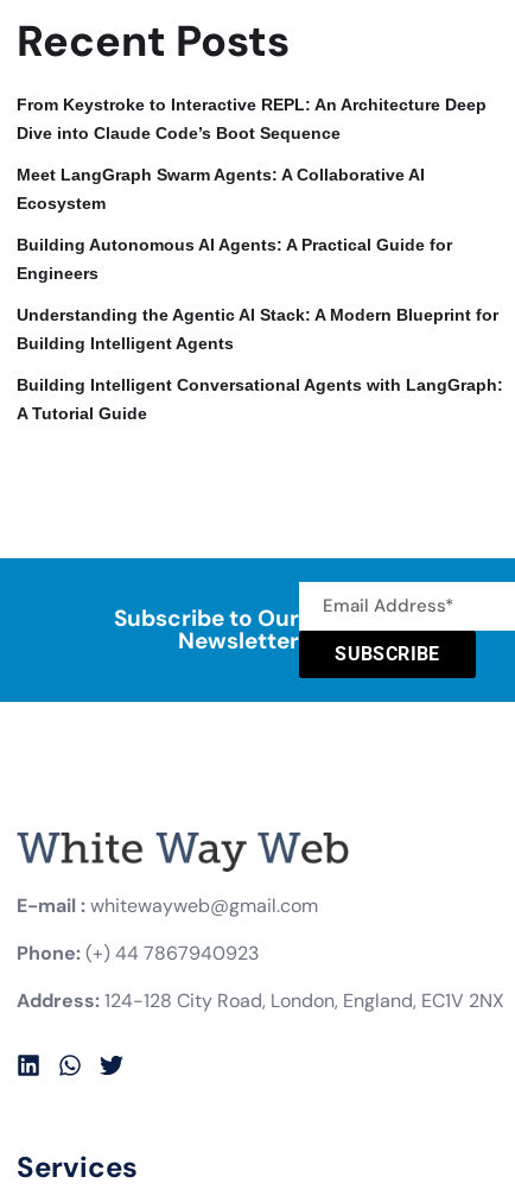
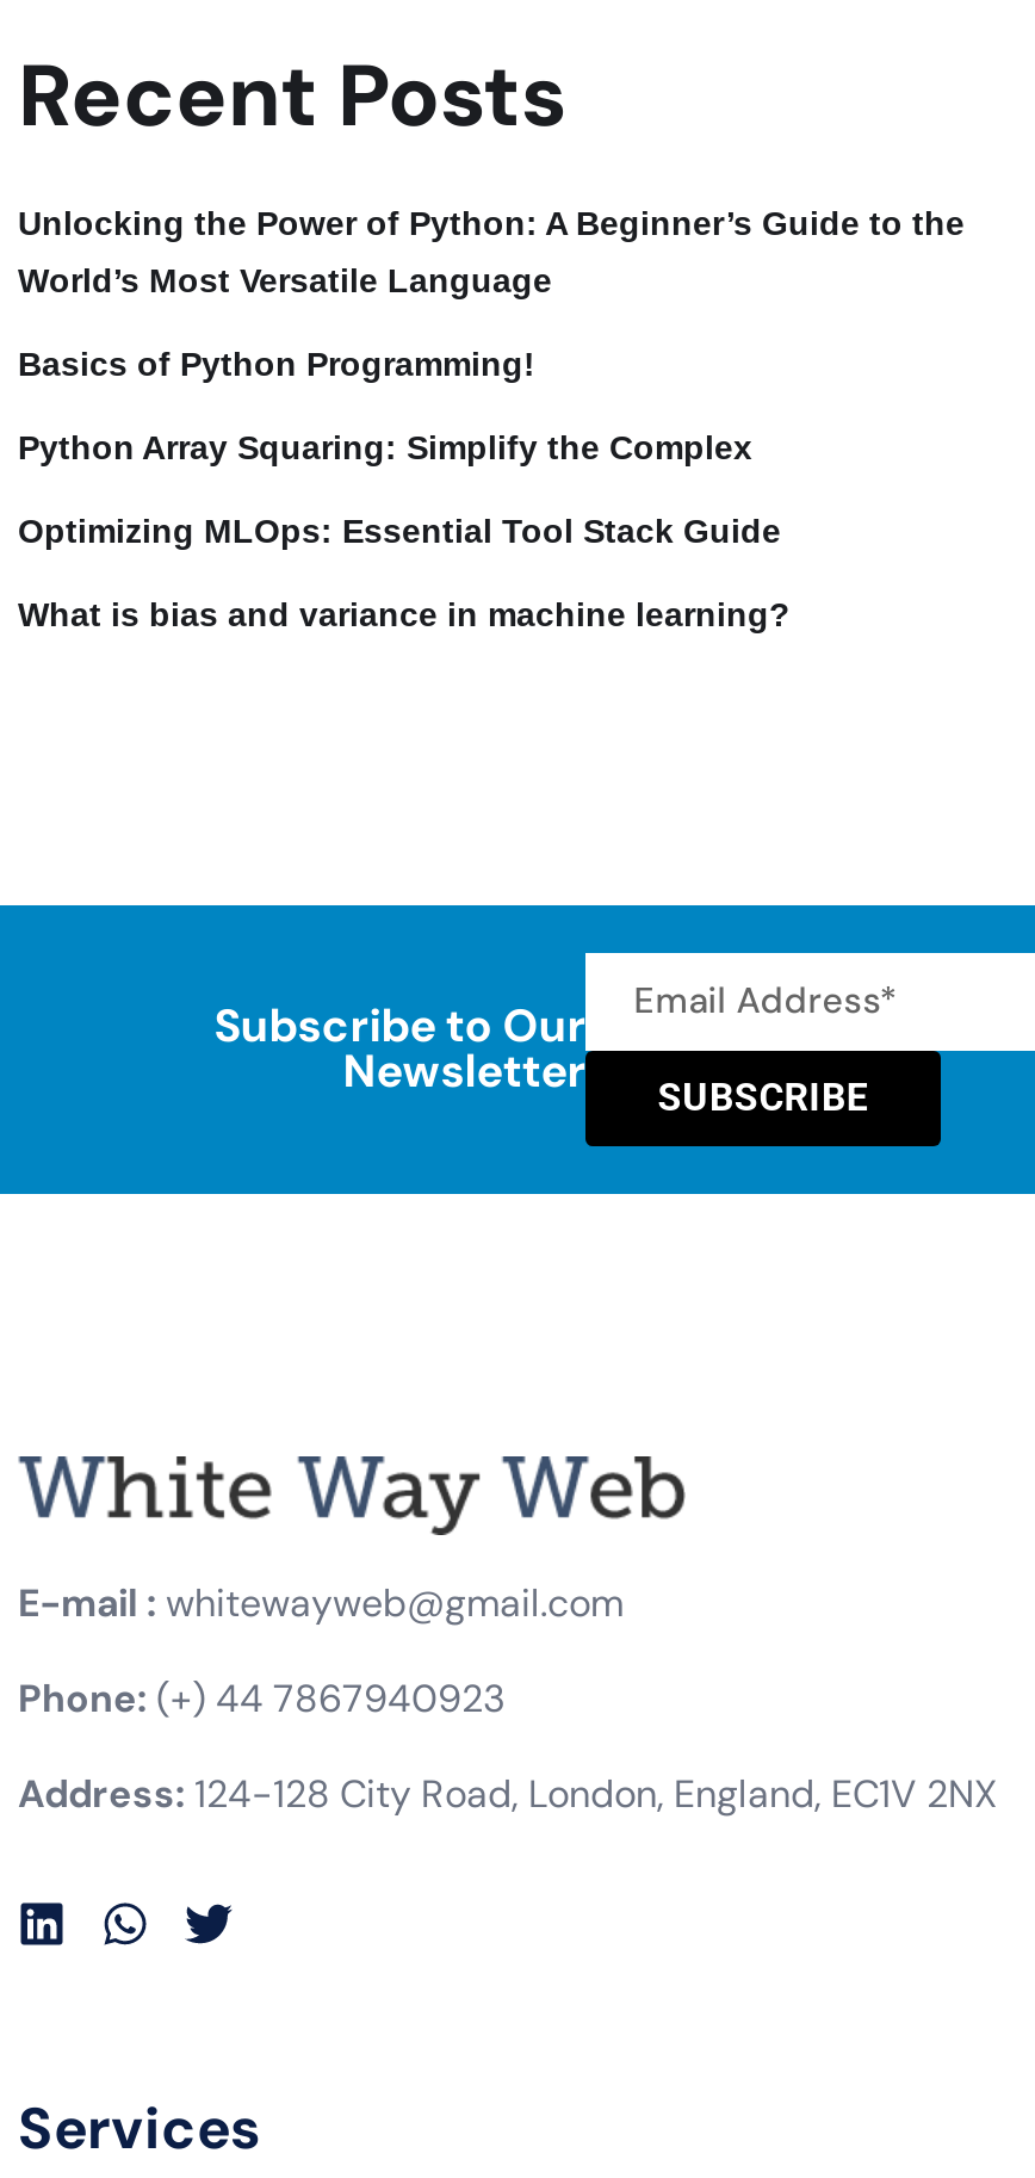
- From Keystroke to Interactive REPL: An Architecture Deep
- Dive into Claude Code’s Boot Sequence
- Meet LangGraph Swarm Agents: A Collaborative AI
- Ecosystem
- Building Autonomous AI Agents: A Practical Guide for
- Engineers
- Understanding the Agentic AI Stack: A Modern Blueprint for
- Building Intelligent Agents
- Building Intelligent Conversational Agents with LangGraph:
- A Tutorial Guide
+ Unlocking the Power of Python: A Beginner’s Guide to the
+ World’s Most Versatile Language
+ Basics of Python Programming!
+ Python Array Squaring: Simplify the Complex
+ Optimizing MLOps: Essential Tool Stack Guide
+ What is bias and variance in machine learning?
